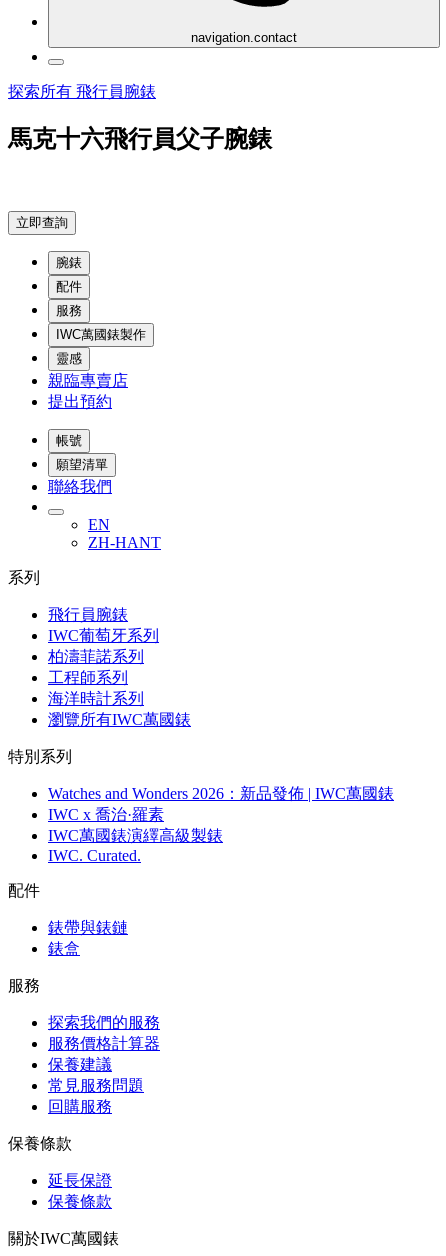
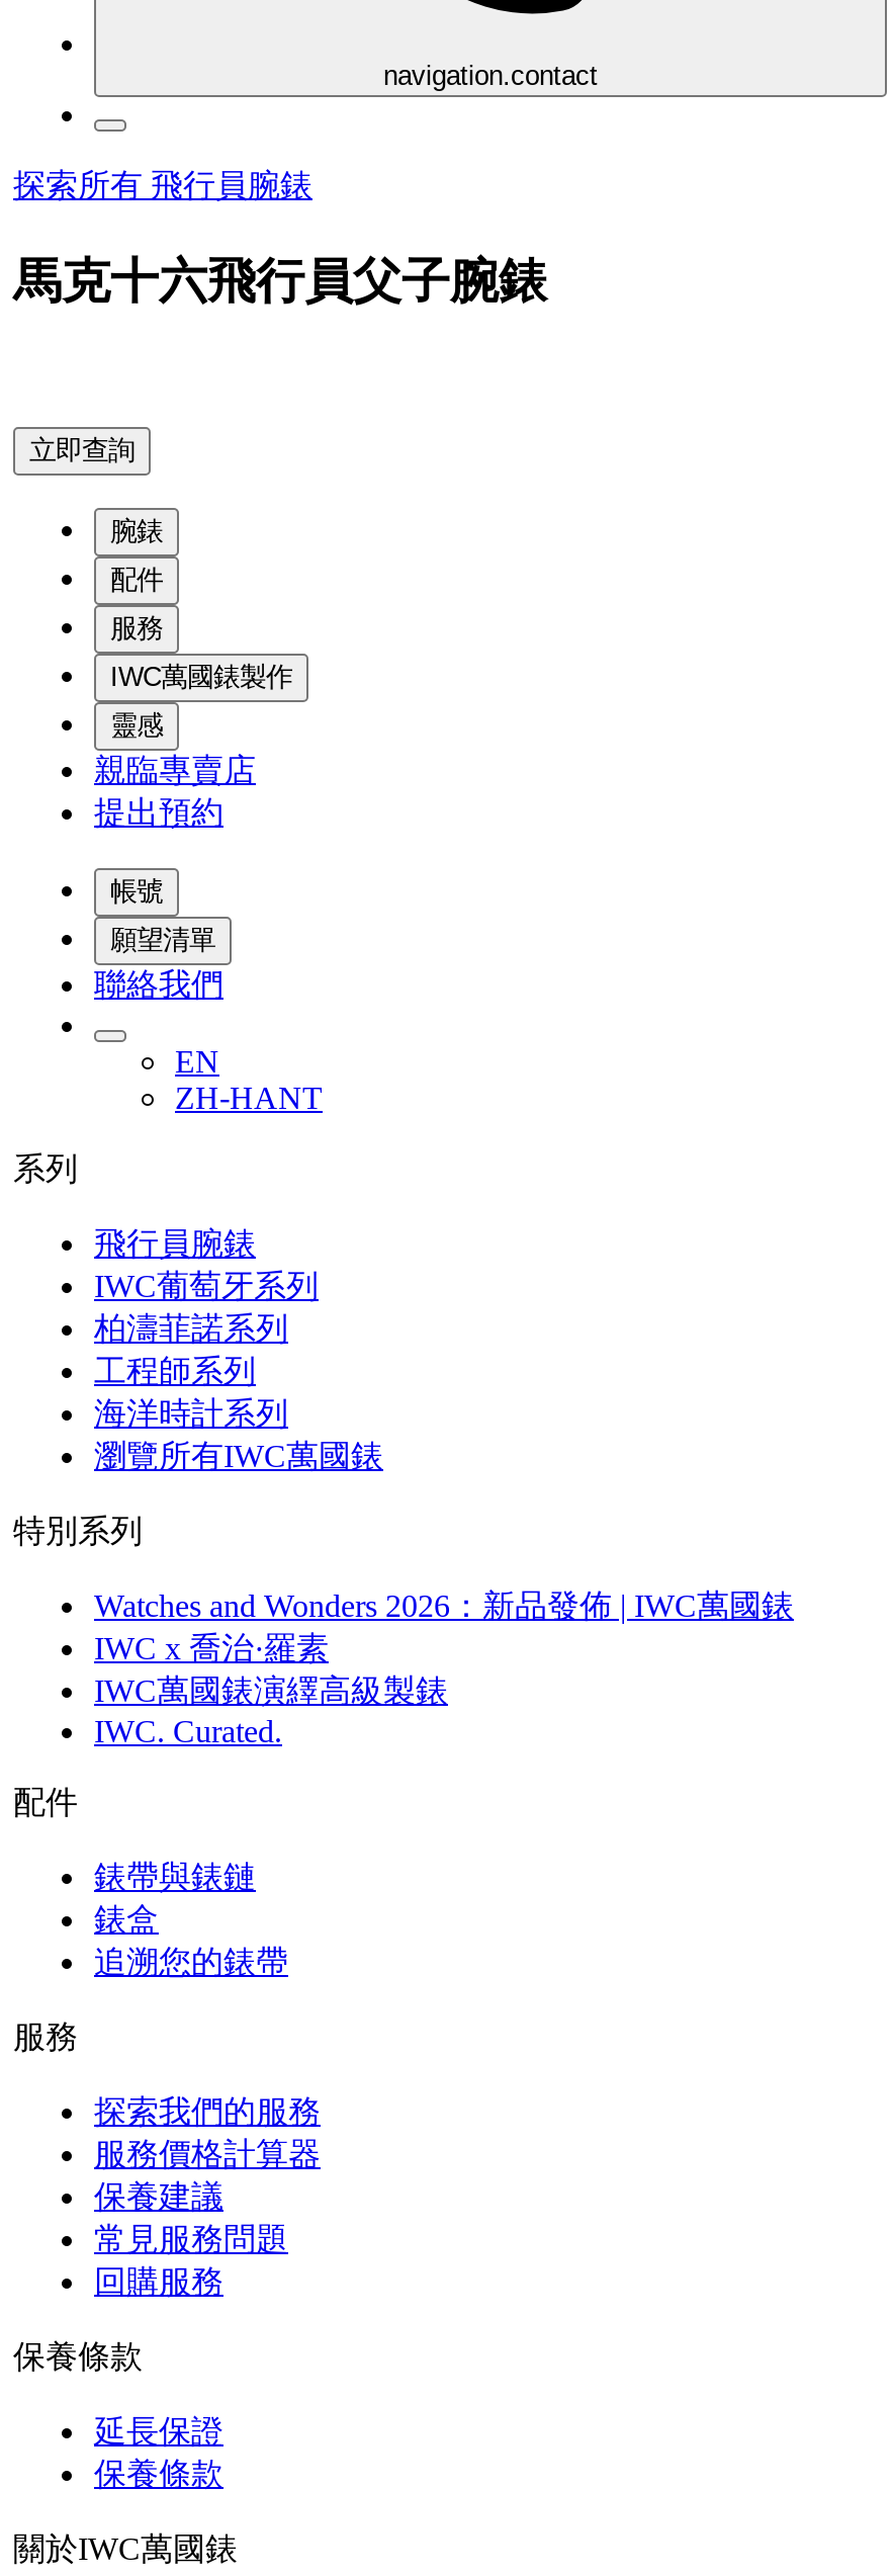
+ 追溯您的錶帶
